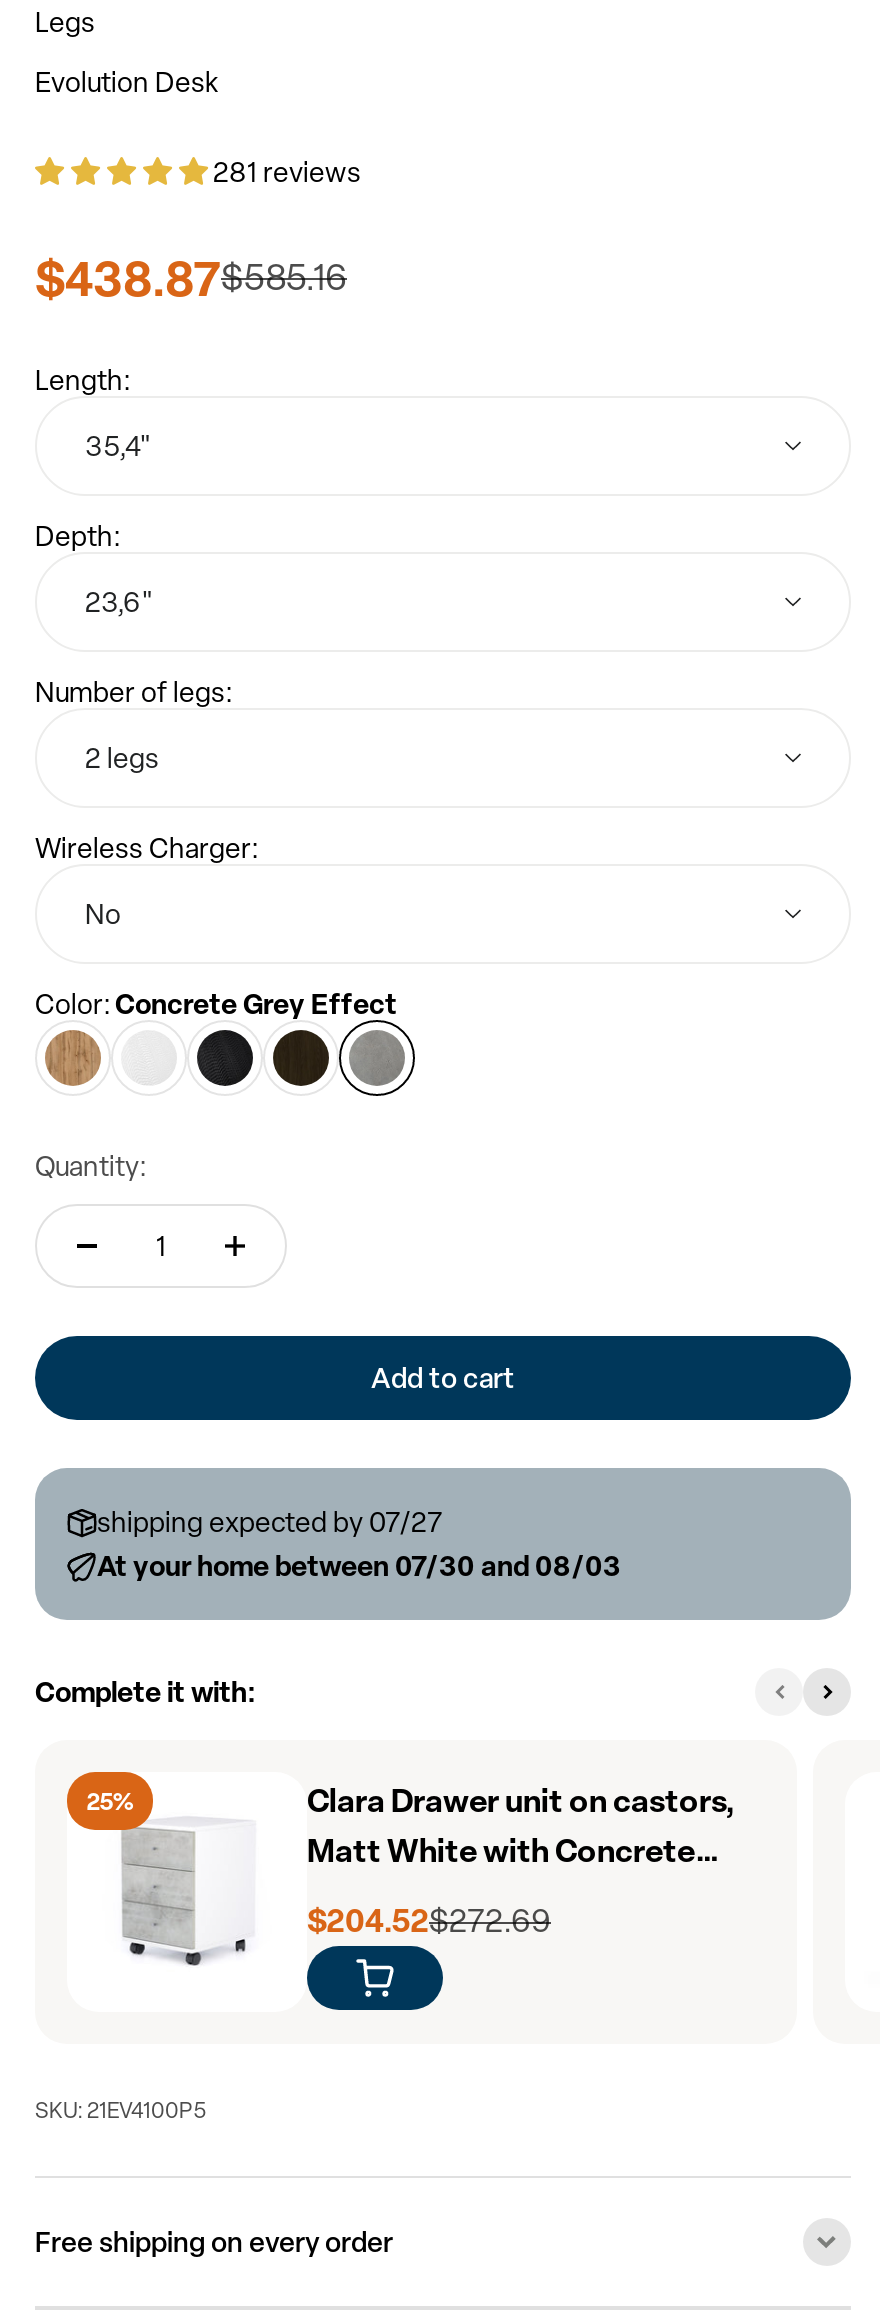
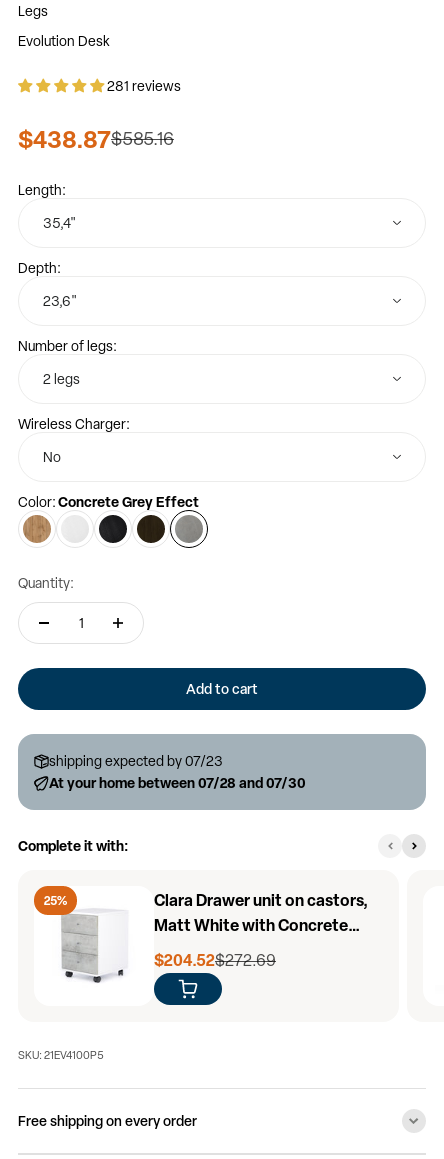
- shipping expected by 07/27
+ shipping expected by 07/23

- At your home between 07/30 and 08/03
+ At your home between 07/28 and 07/30
